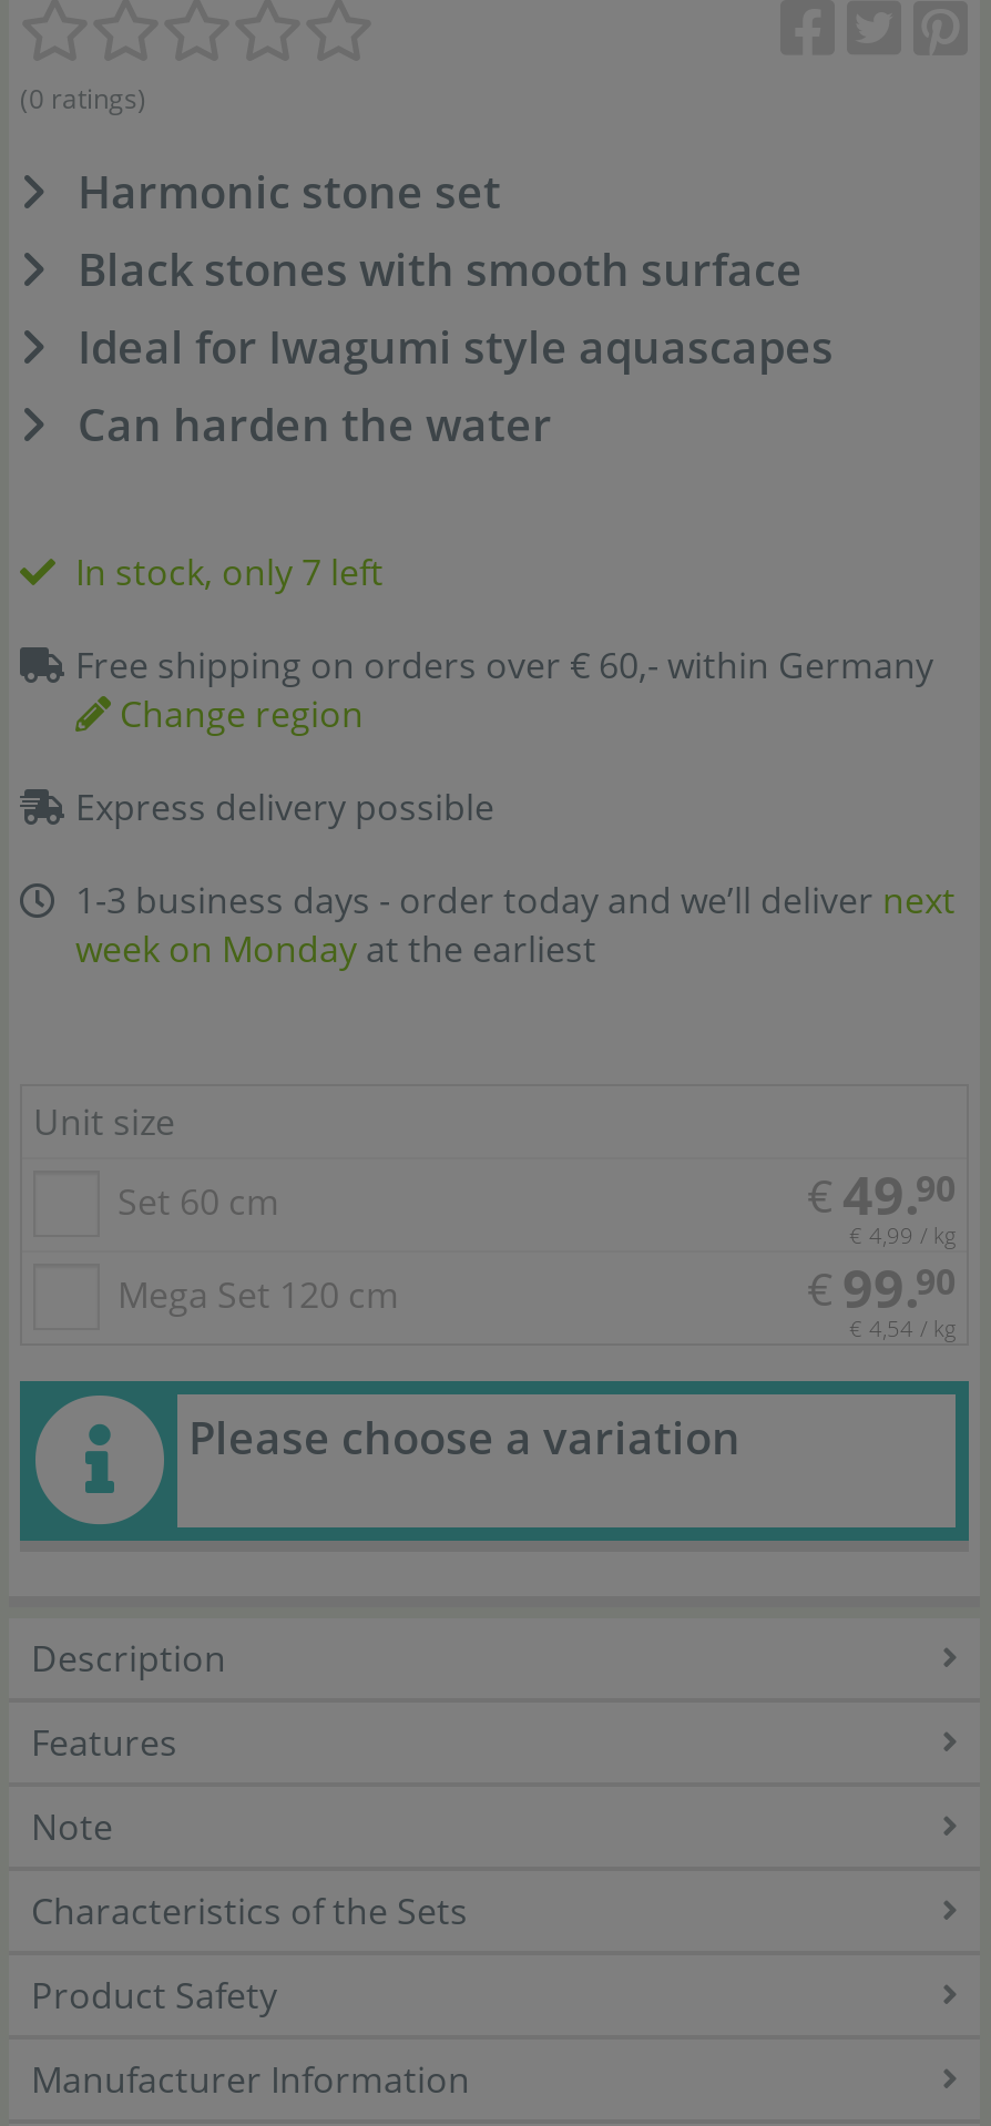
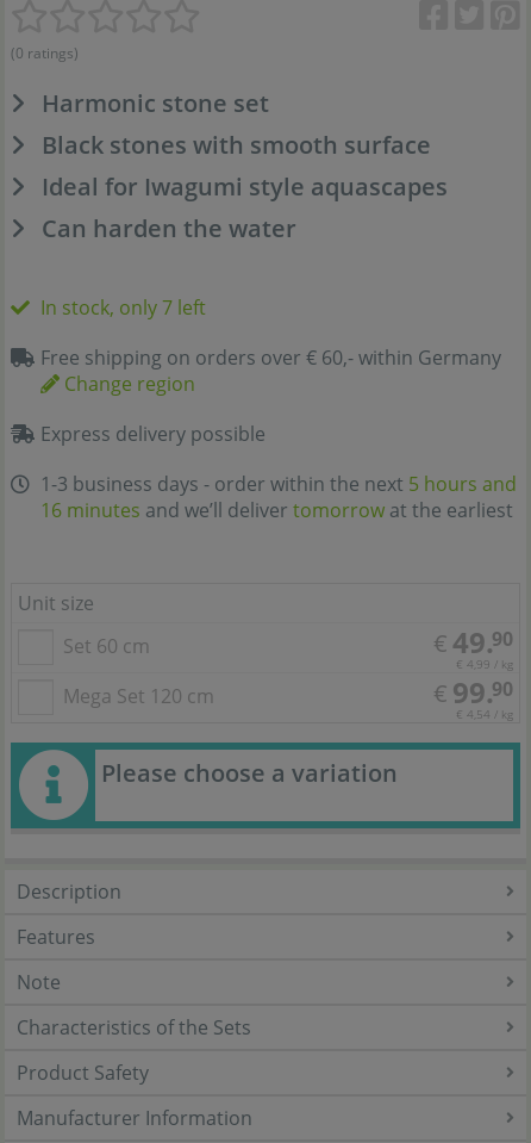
- 1-3 business days - order today and we’ll deliver next
- week on Monday at the earliest
+ 1-3 business days - order within the next 5 hours and
+ 16 minutes and we’ll deliver tomorrow at the earliest
